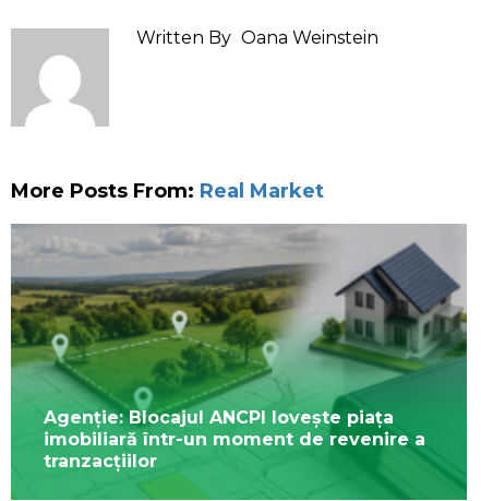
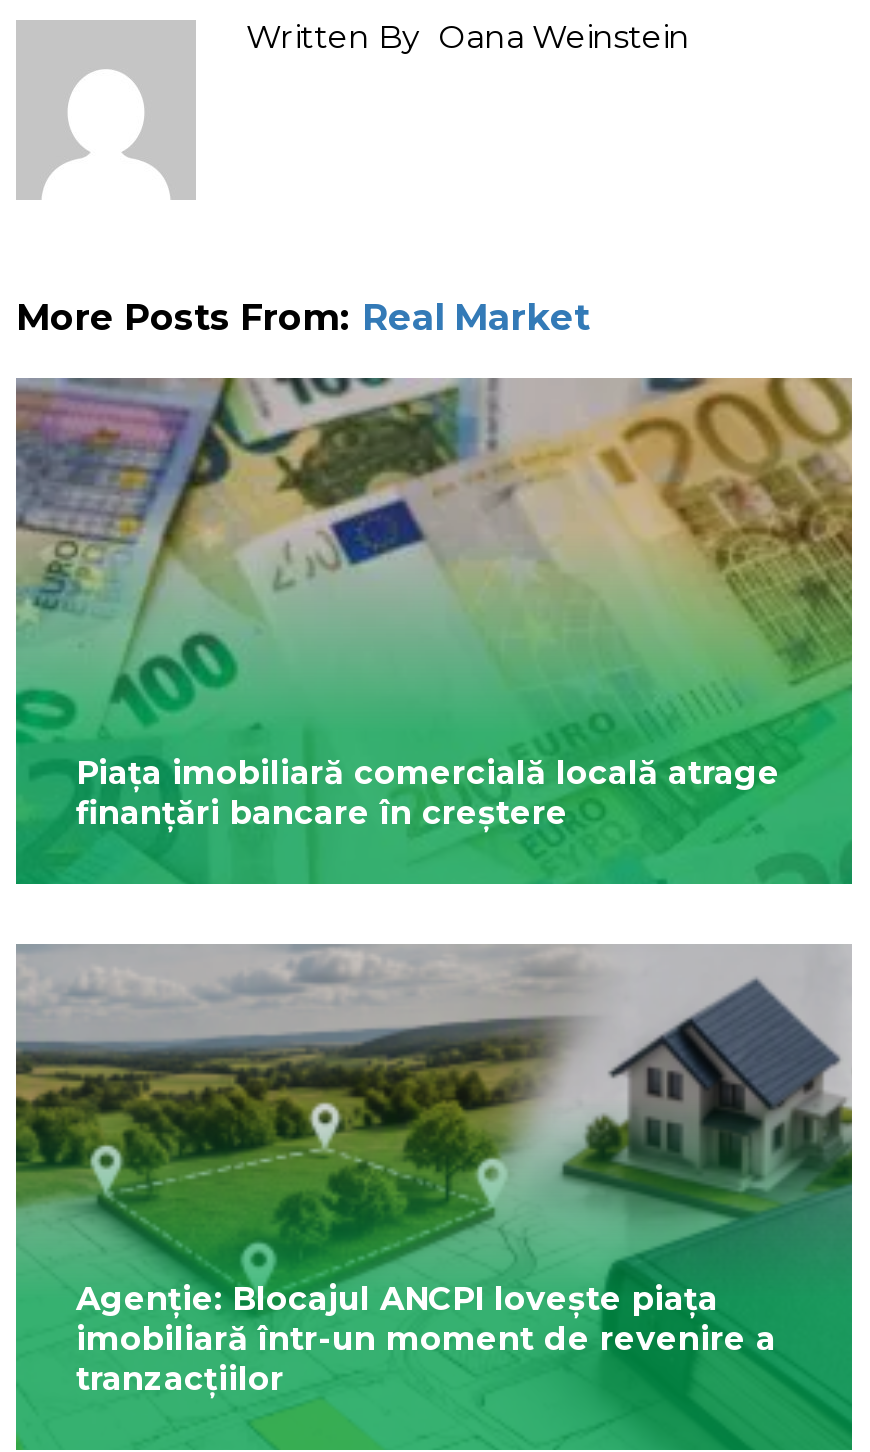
+ [image]
+ Piața imobiliară comercială locală atrage
+ finanțări bancare în creștere
